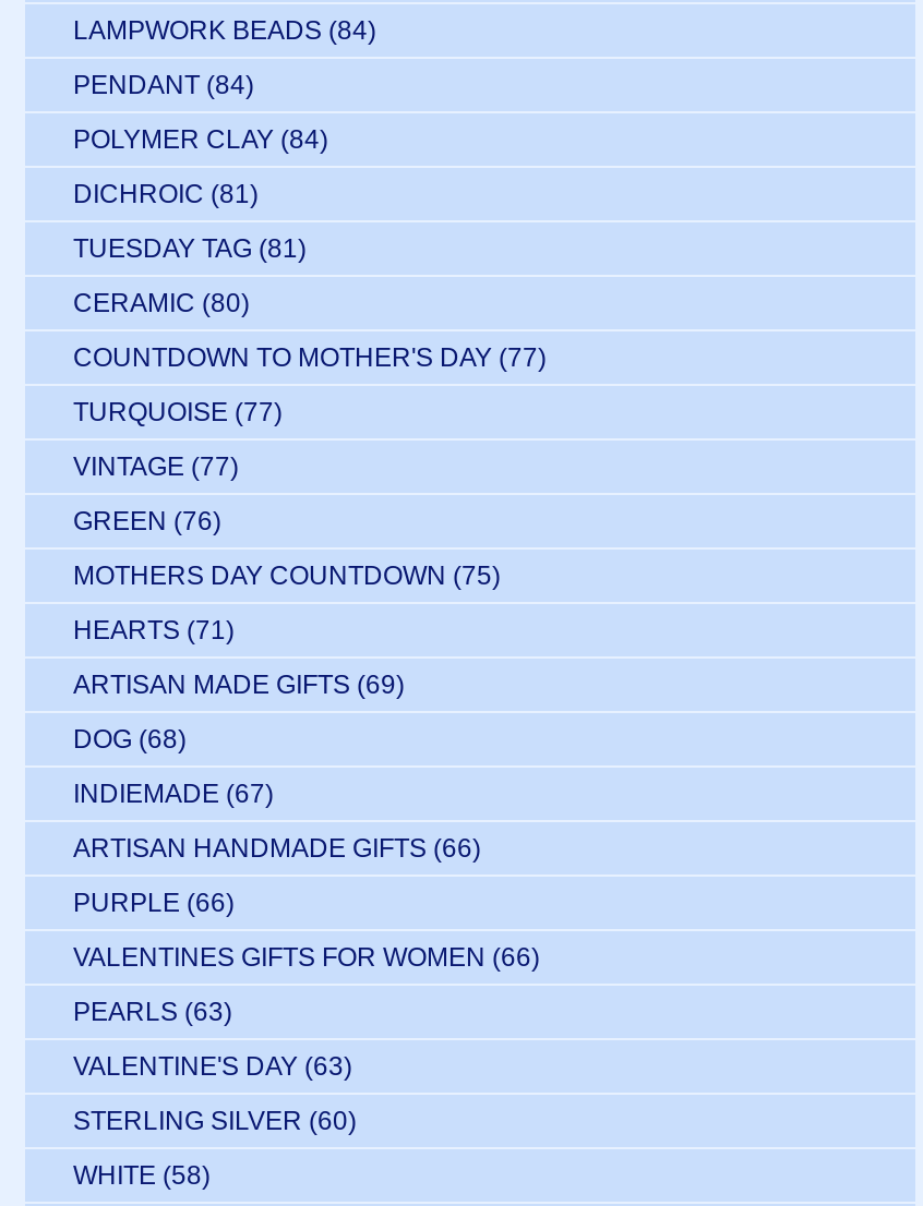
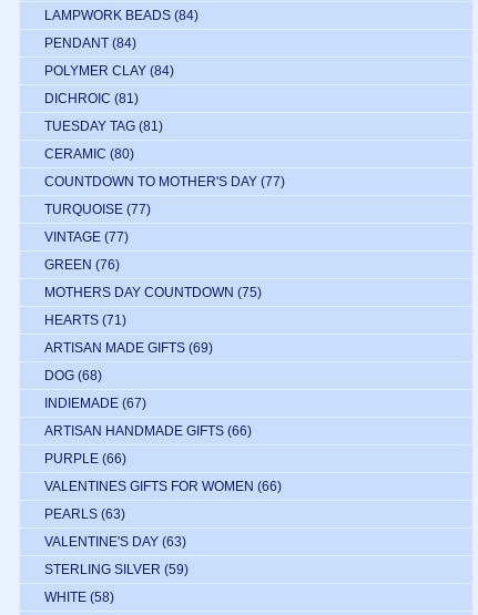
- STERLING SILVER (60)
+ STERLING SILVER (59)
